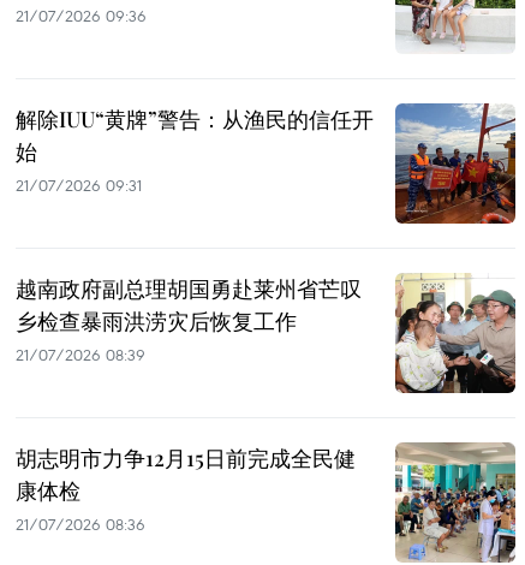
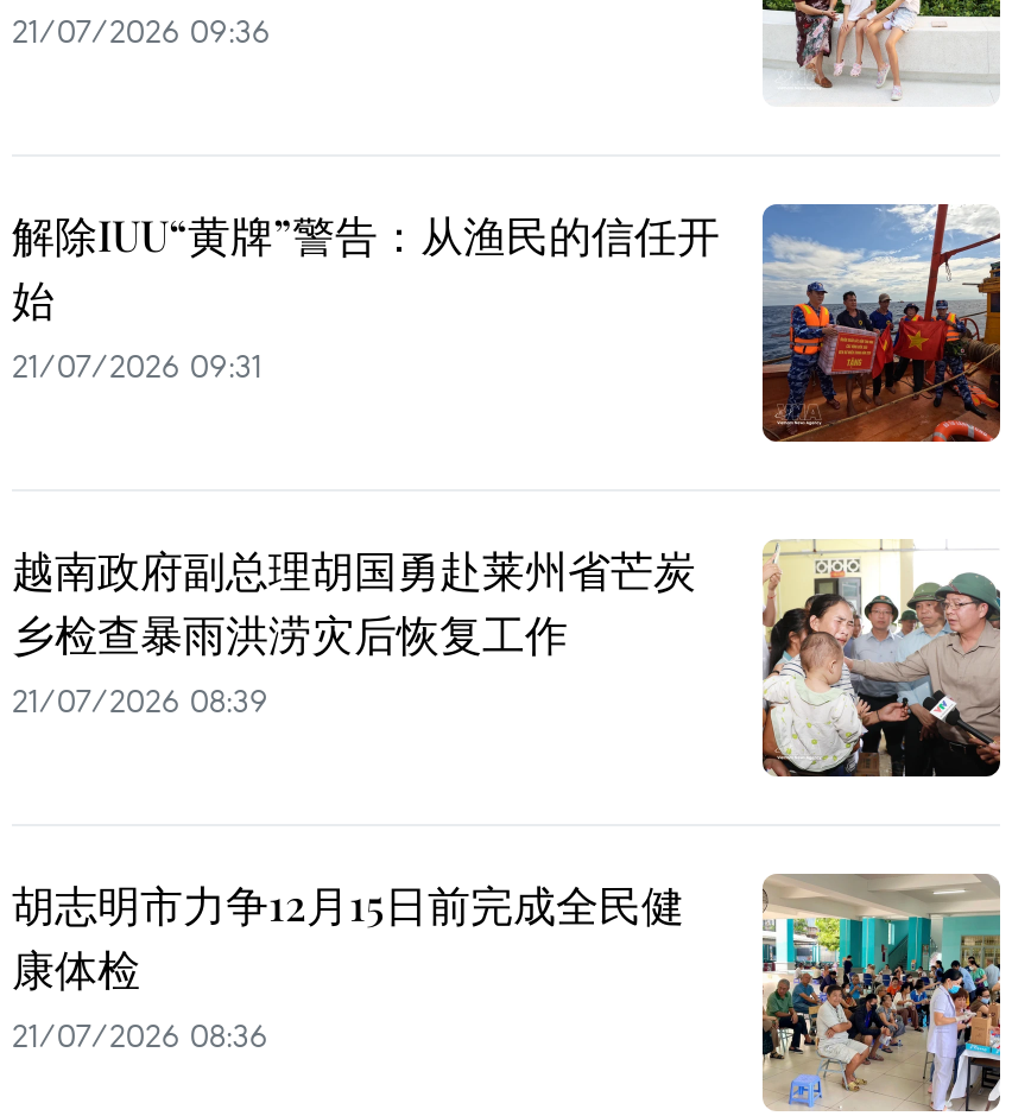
- 越南政府副总理胡国勇赴莱州省芒叹
+ 越南政府副总理胡国勇赴莱州省芒炭
